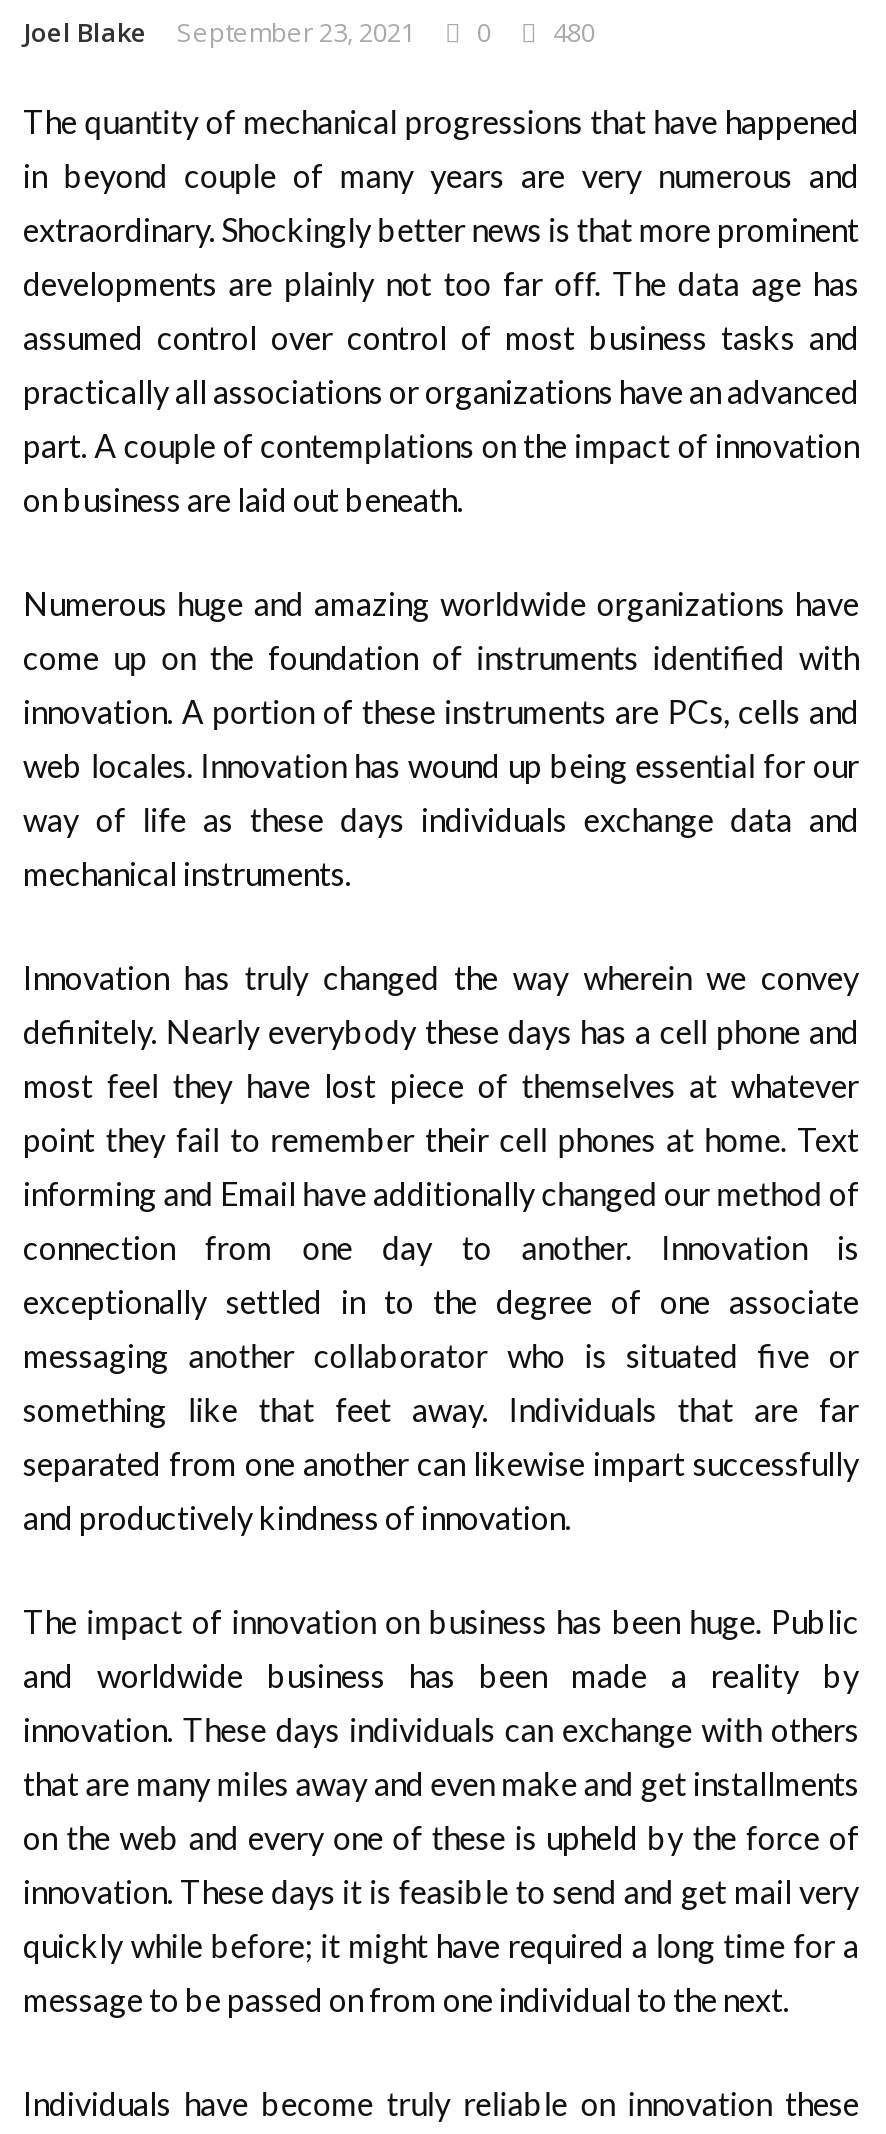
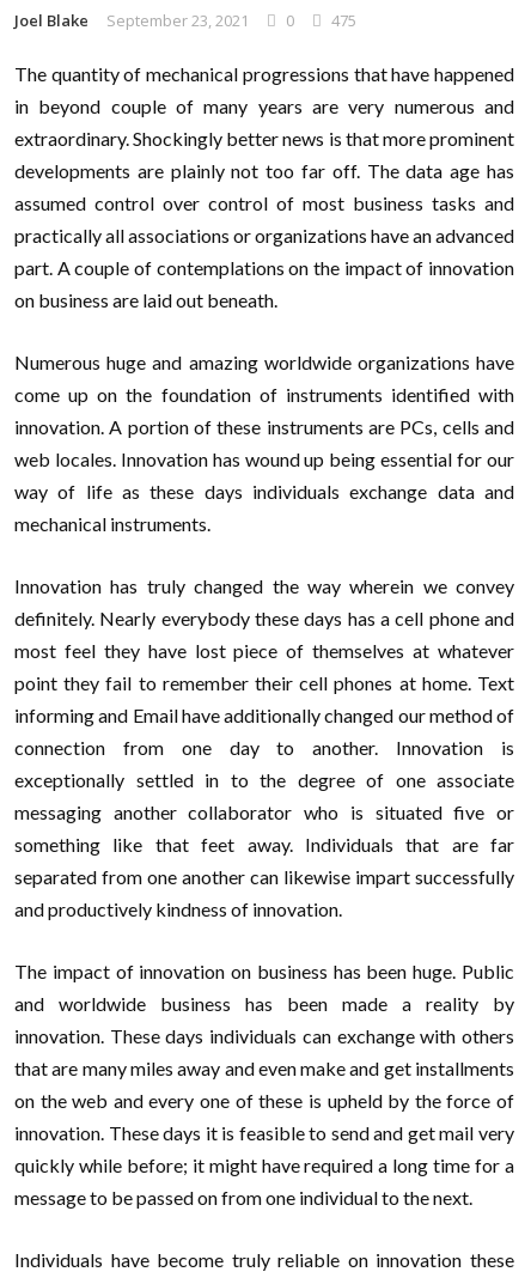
- Joel Blake September 23, 2021 0 480
+ Joel Blake September 23, 2021 0 475
